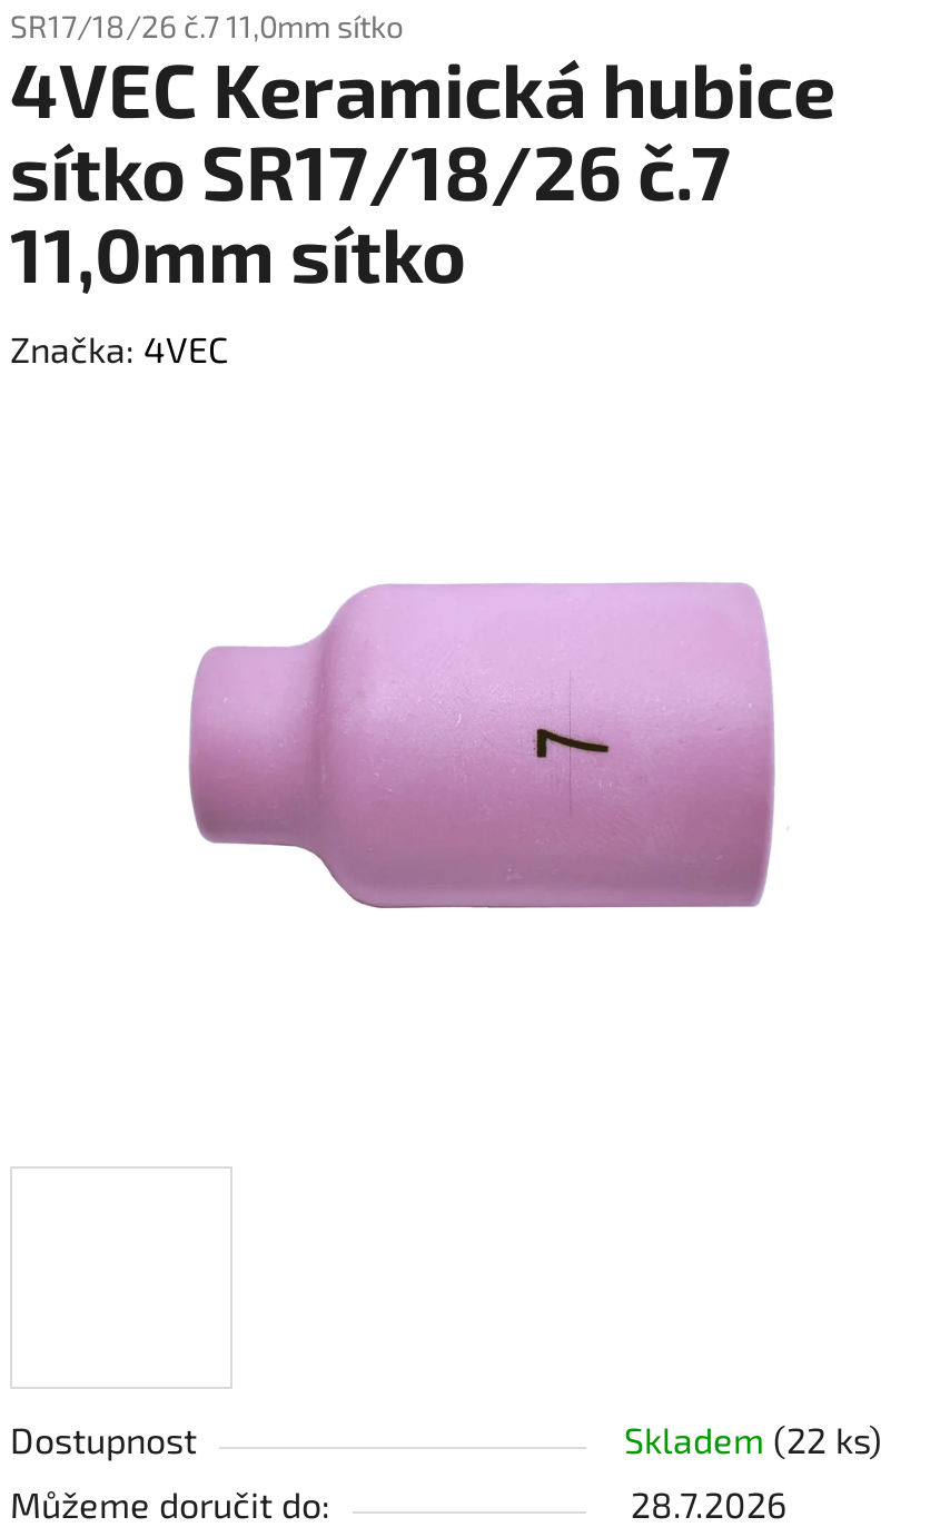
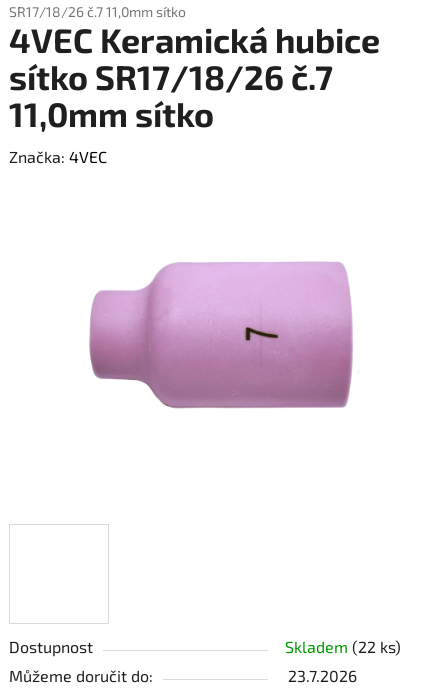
- 28.7.2026
+ 23.7.2026
